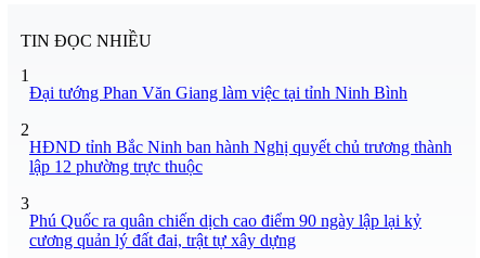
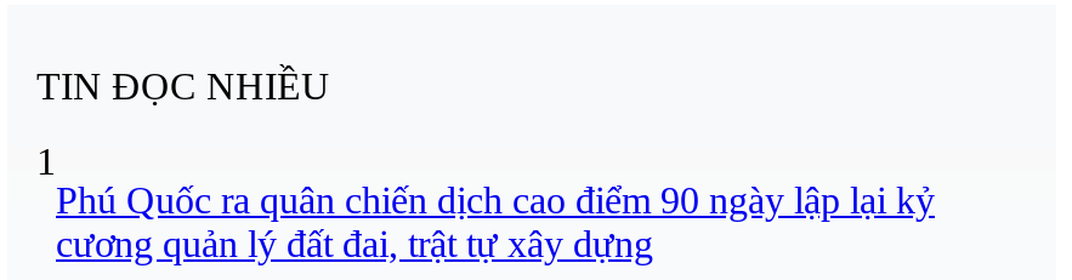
- Đại tướng Phan Văn Giang làm việc tại tỉnh Ninh Bình
- 2
- HĐND tỉnh Bắc Ninh ban hành Nghị quyết chủ trương thành
- lập 12 phường trực thuộc
- 3
